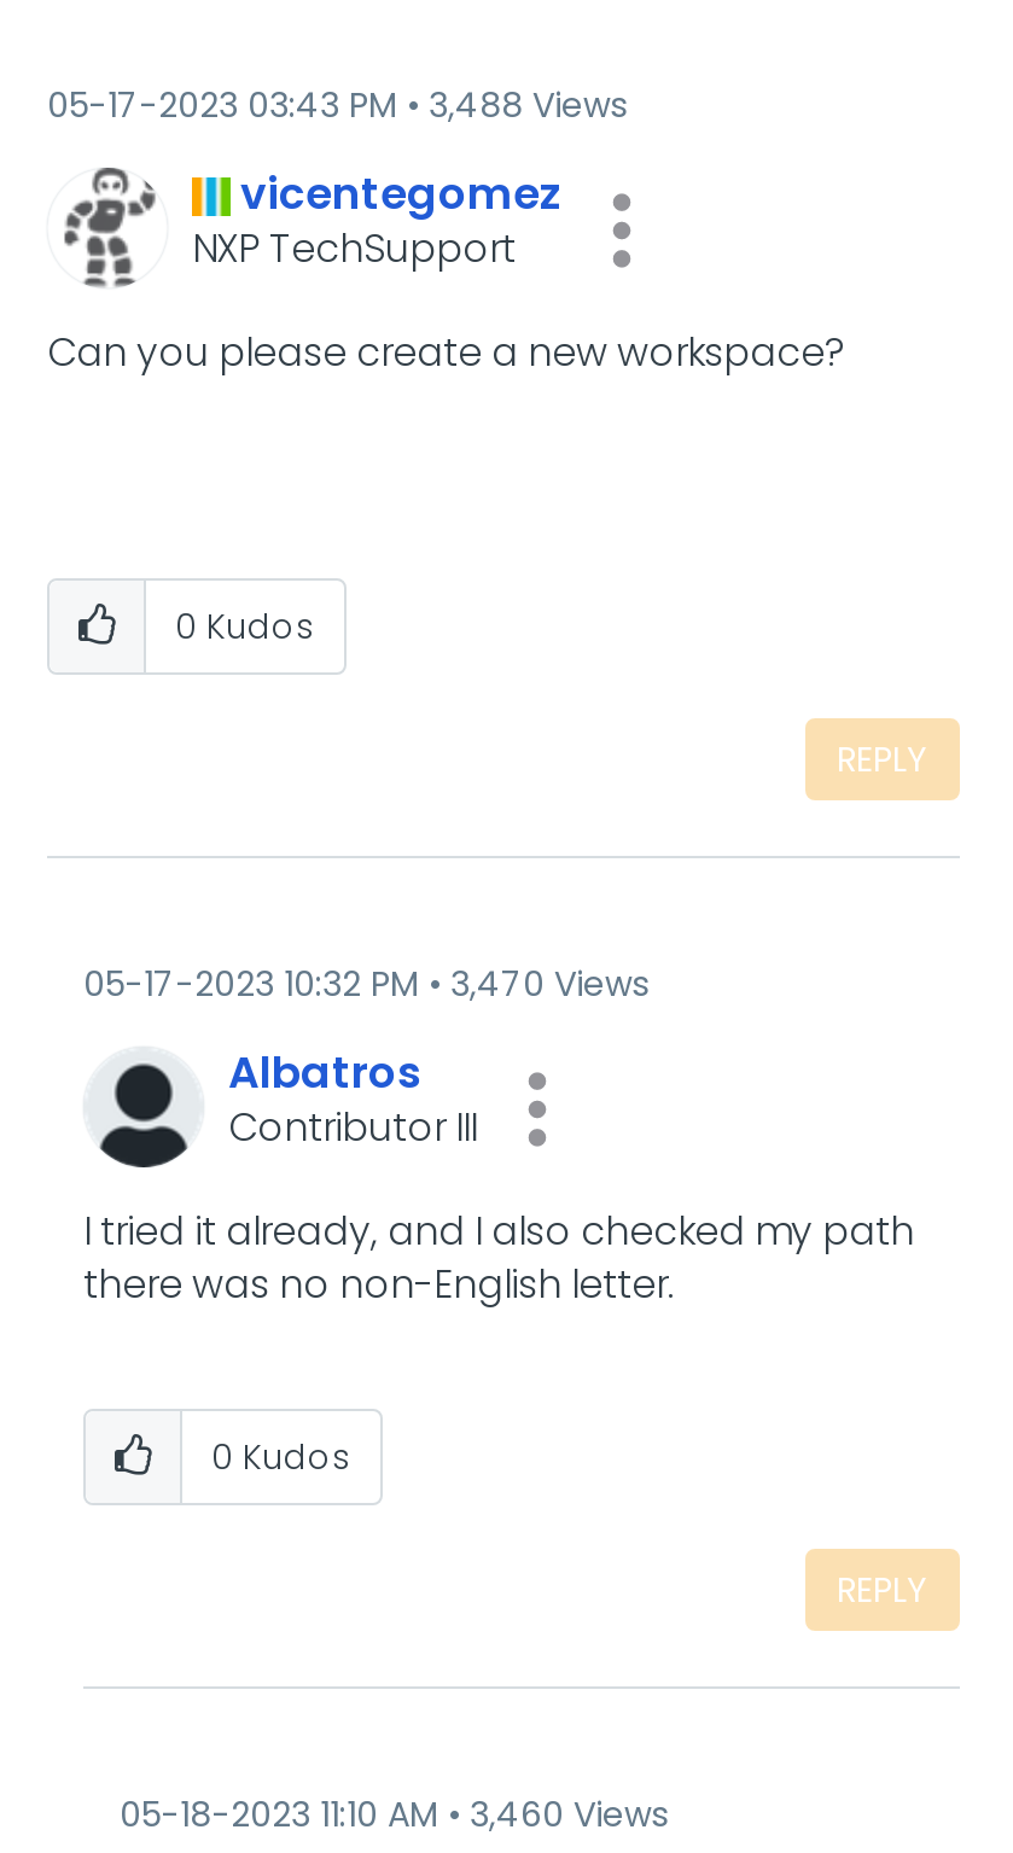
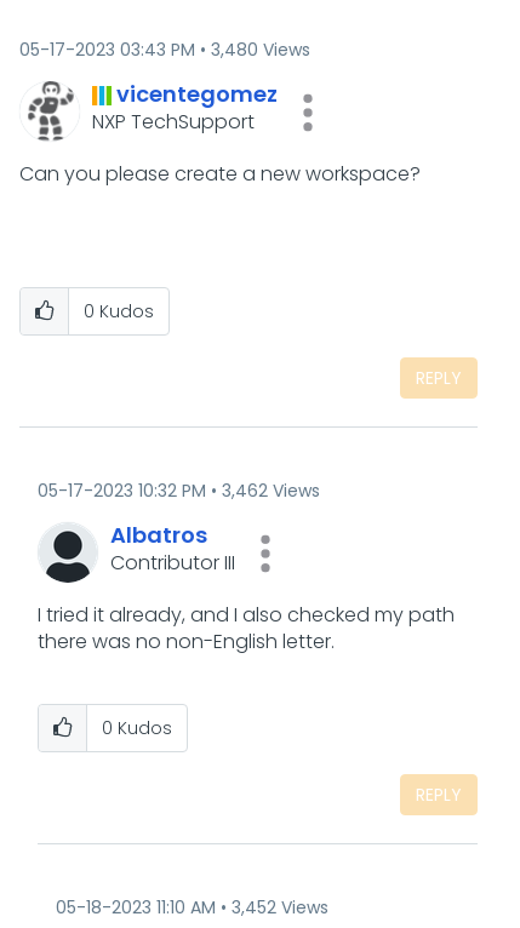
- 05-17-2023 03:43 PM 3,488 Views
+ 05-17-2023 03:43 PM 3,480 Views

- 05-17-2023 10:32 PM 3,470 Views
+ 05-17-2023 10:32 PM 3,462 Views

- 05-18-2023 11:10 AM 3,460 Views
+ 05-18-2023 11:10 AM 3,452 Views
